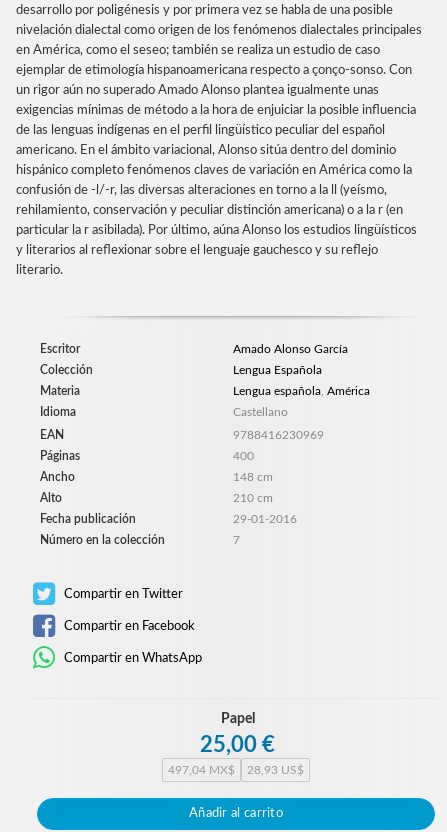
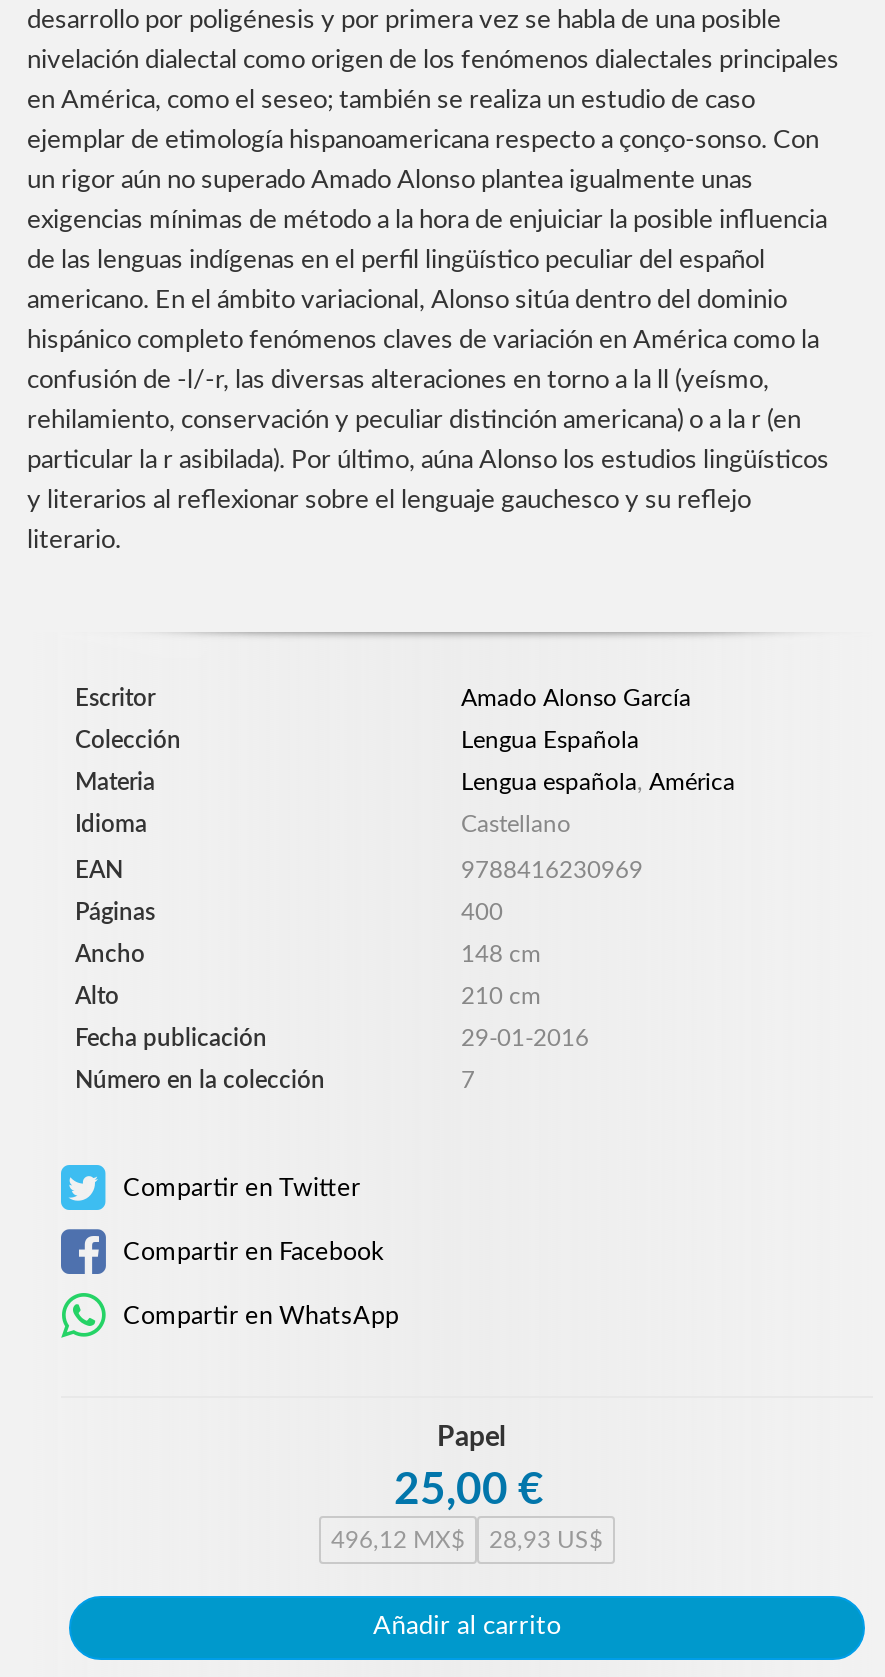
- 497,04 MX$ 28,93 US$
+ 496,12 MX$ 28,93 US$
